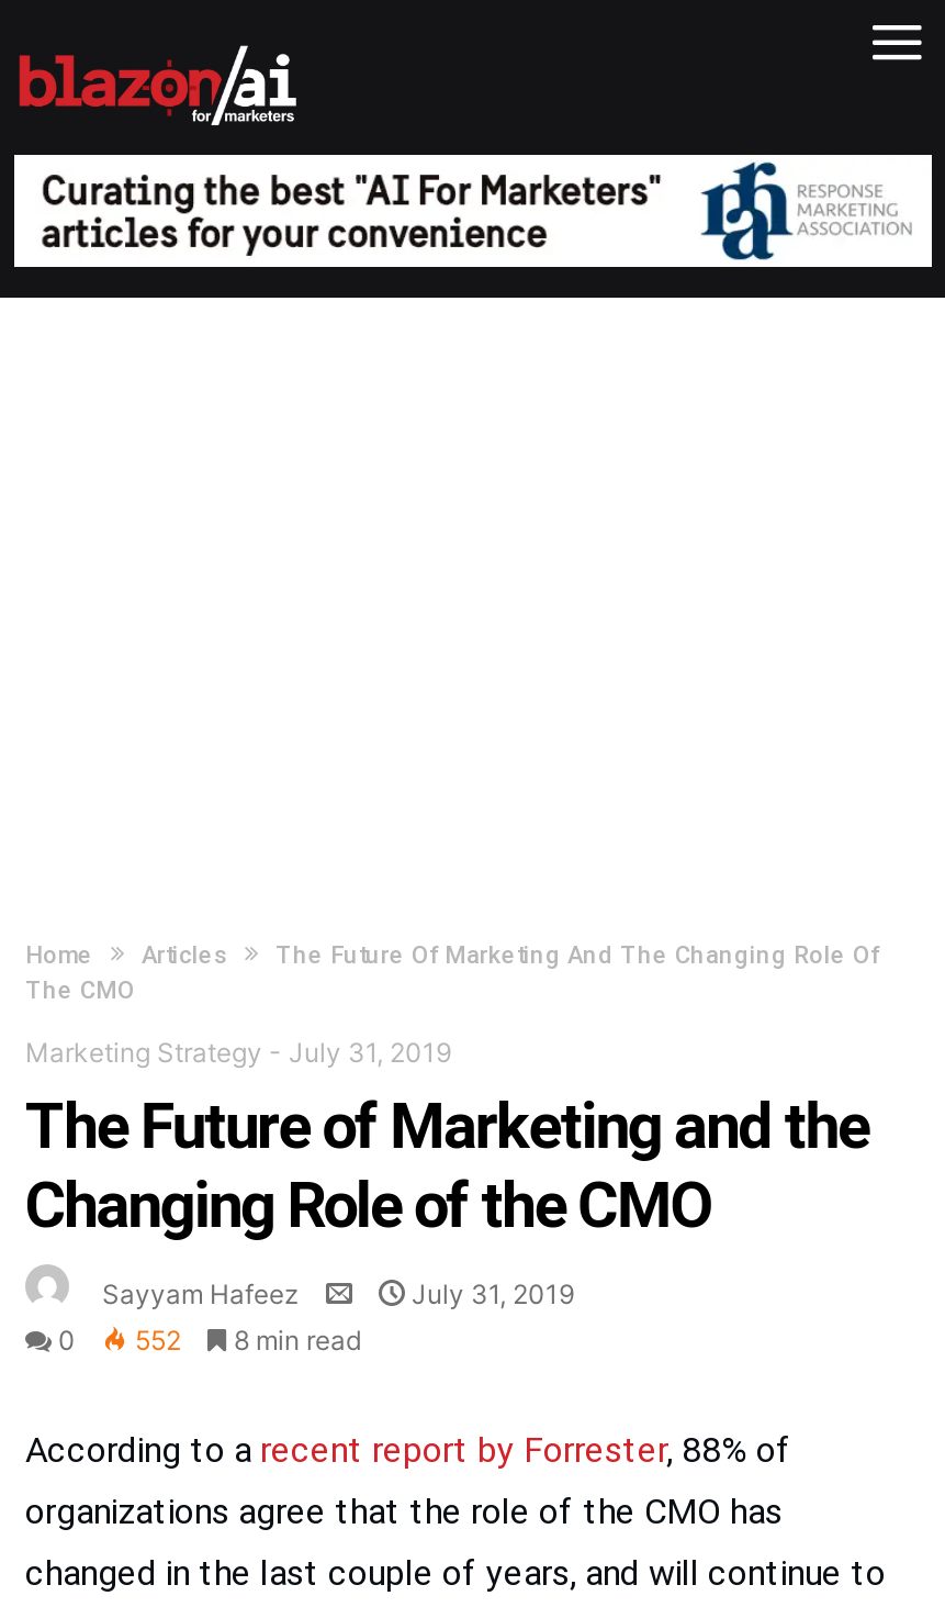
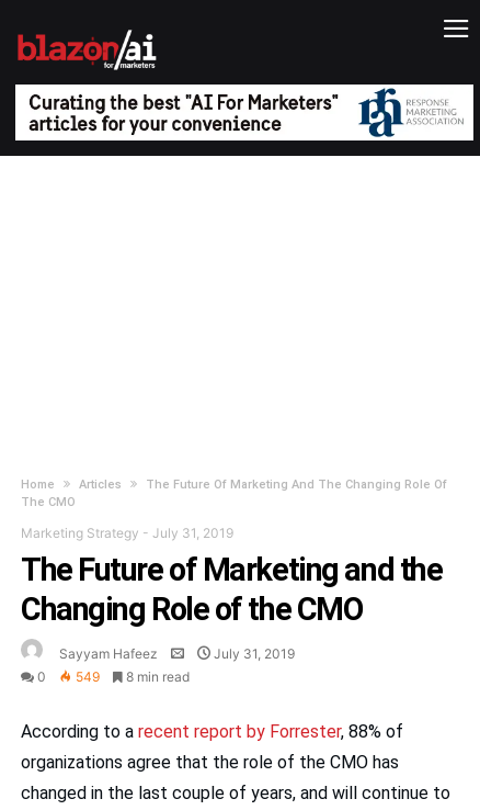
- 0 552 8 min read
+ 0 549 8 min read
